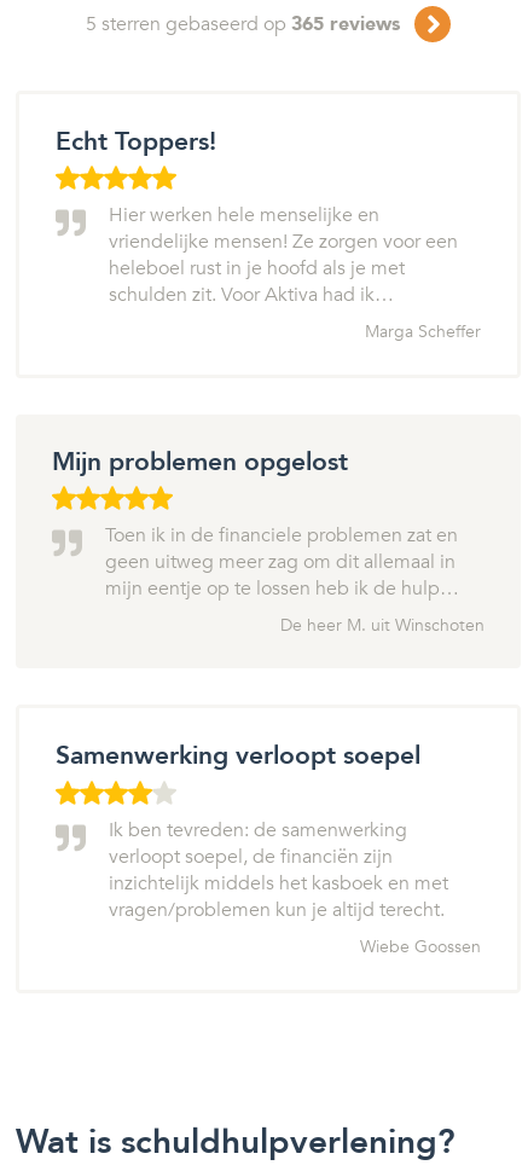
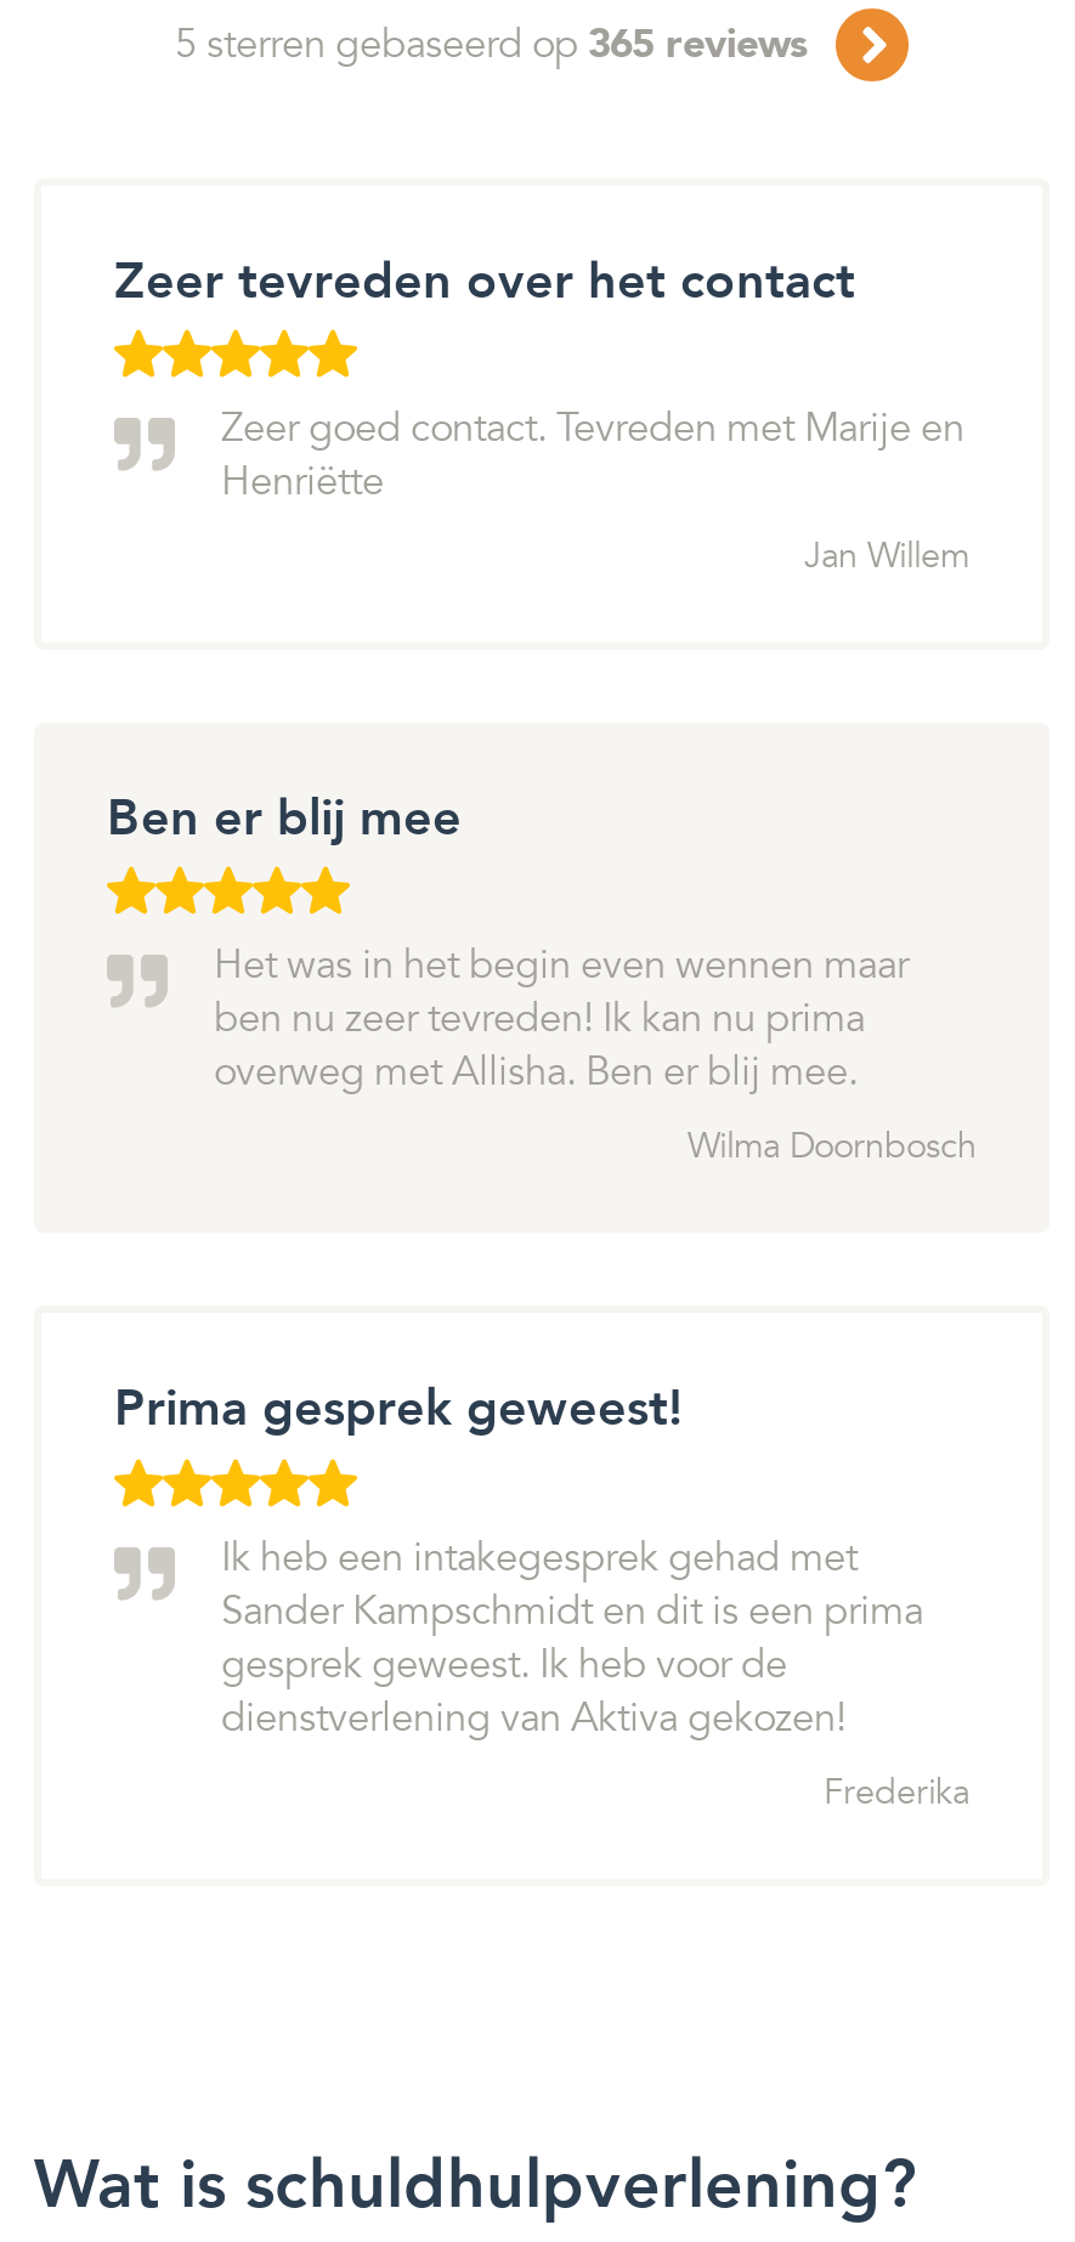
- Echt Toppers!
+ Zeer tevreden over het contact

- Hier werken hele menselijke en
- vriendelijke mensen! Ze zorgen voor een
- heleboel rust in je hoofd als je met
- schulden zit. Voor Aktiva had ik…
+ Zeer goed contact. Tevreden met Marije en
+ Henriëtte

- Marga Scheffer
+ Jan Willem

- Mijn problemen opgelost
+ Ben er blij mee

- Toen ik in de financiele problemen zat en
- geen uitweg meer zag om dit allemaal in
- mijn eentje op te lossen heb ik de hulp…
+ Het was in het begin even wennen maar
+ ben nu zeer tevreden! Ik kan nu prima
+ overweg met Allisha. Ben er blij mee.

- De heer M. uit Winschoten
+ Wilma Doornbosch

- Samenwerking verloopt soepel
+ Prima gesprek geweest!

- Ik ben tevreden: de samenwerking
- verloopt soepel, de financiën zijn
- inzichtelijk middels het kasboek en met
- vragen/problemen kun je altijd terecht.
+ Ik heb een intakegesprek gehad met
+ Sander Kampschmidt en dit is een prima
+ gesprek geweest. Ik heb voor de
+ dienstverlening van Aktiva gekozen!

- Wiebe Goossen
+ Frederika
